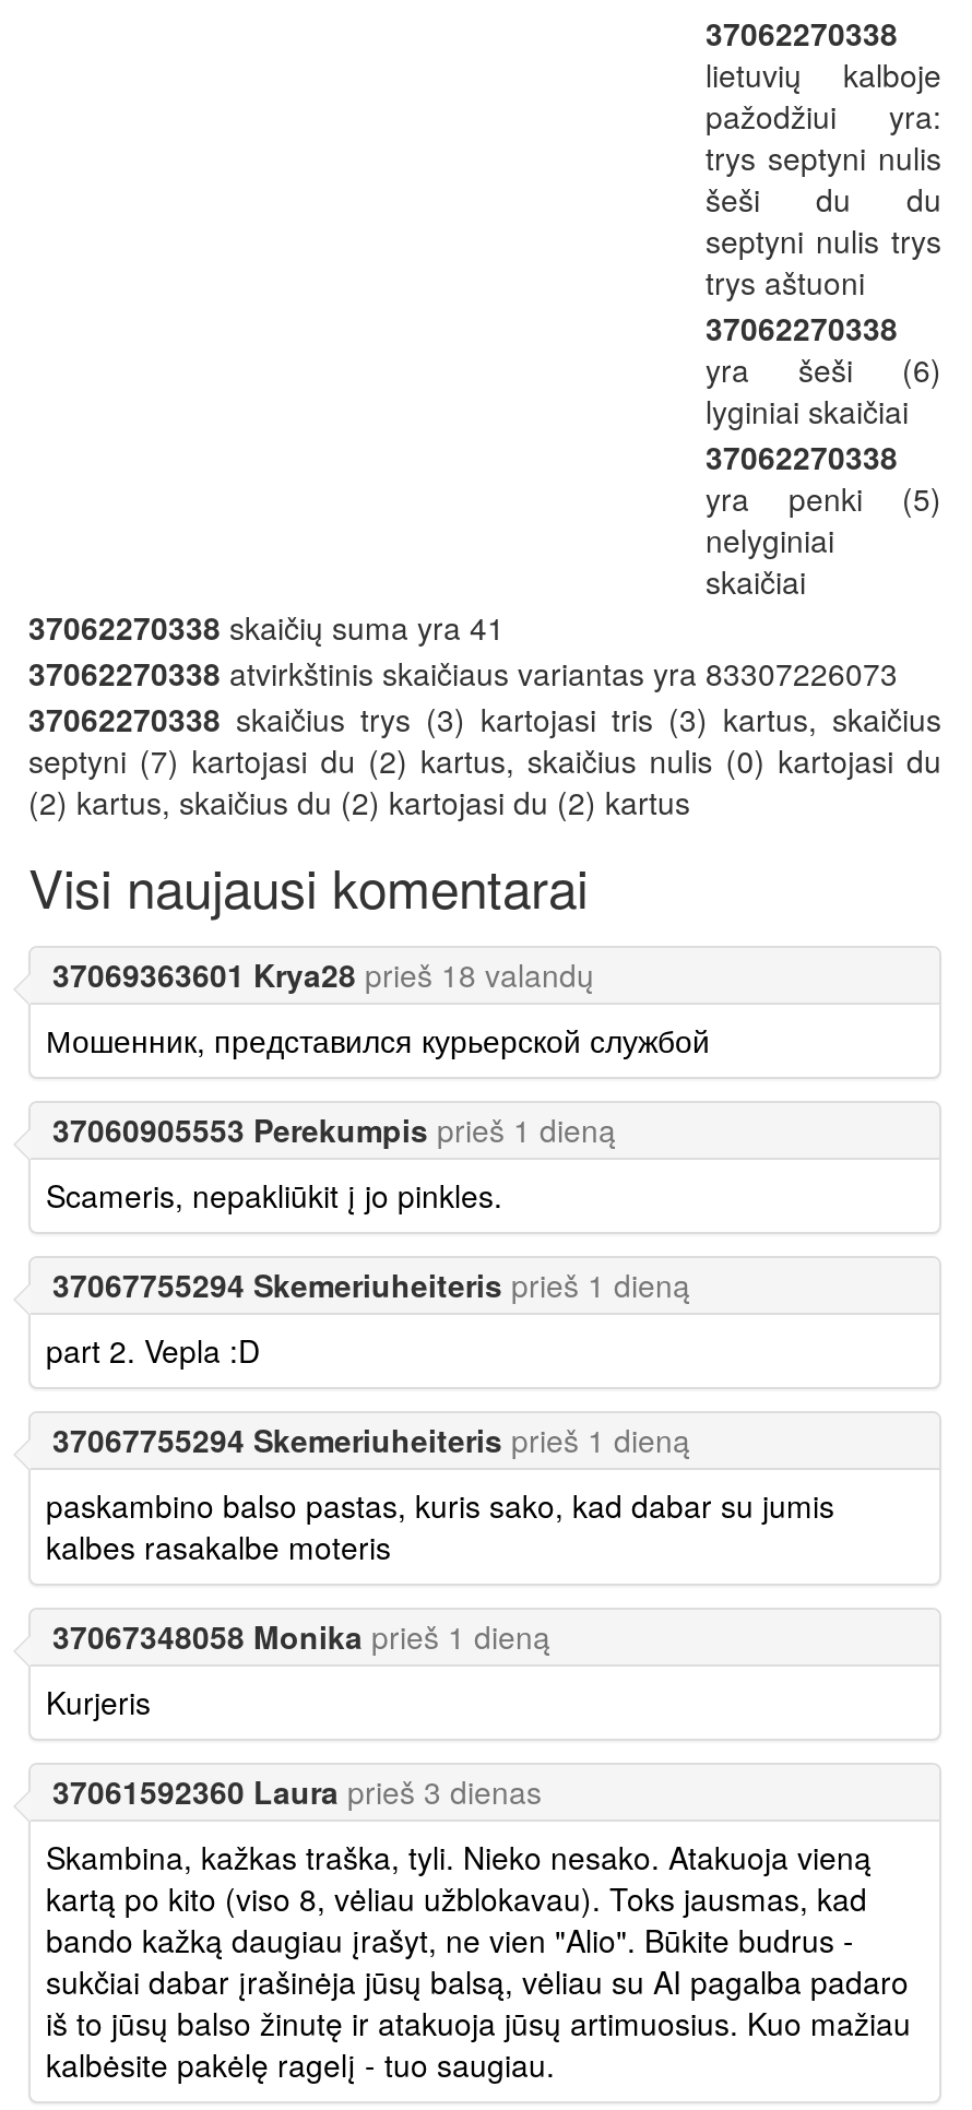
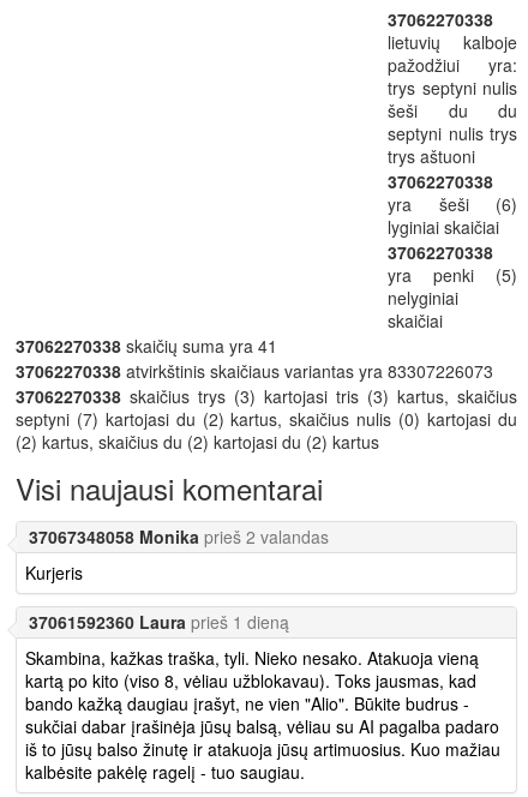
- 37069363601 Krya28 prieš 18 valandų
- Мошенник, представился курьерской службой
- 37060905553 Perekumpis prieš 1 dieną
- Scameris, nepakliūkit į jo pinkles.
- 37067755294 Skemeriuheiteris prieš 1 dieną
- part 2. Vepla :D
- 37067755294 Skemeriuheiteris prieš 1 dieną
- paskambino balso pastas, kuris sako, kad dabar su jumis
- kalbes rasakalbe moteris
- 37067348058 Monika prieš 1 dieną
+ 37067348058 Monika prieš 2 valandas

- 37061592360 Laura prieš 3 dienas
+ 37061592360 Laura prieš 1 dieną
